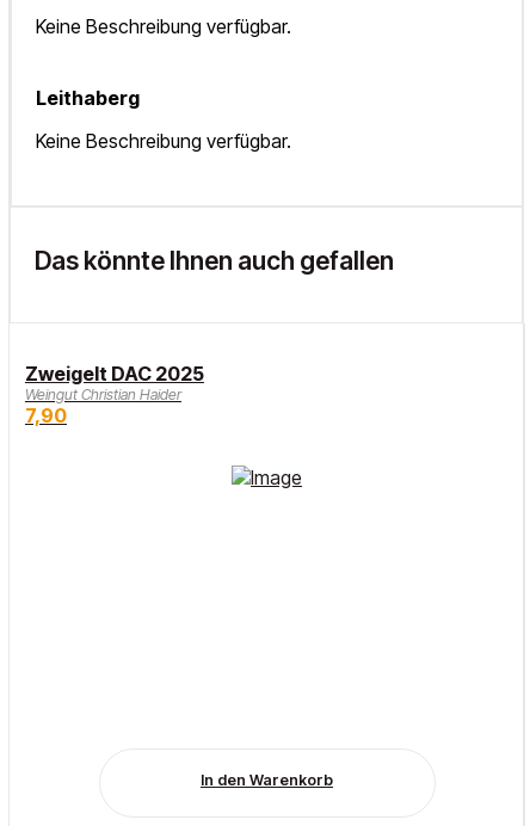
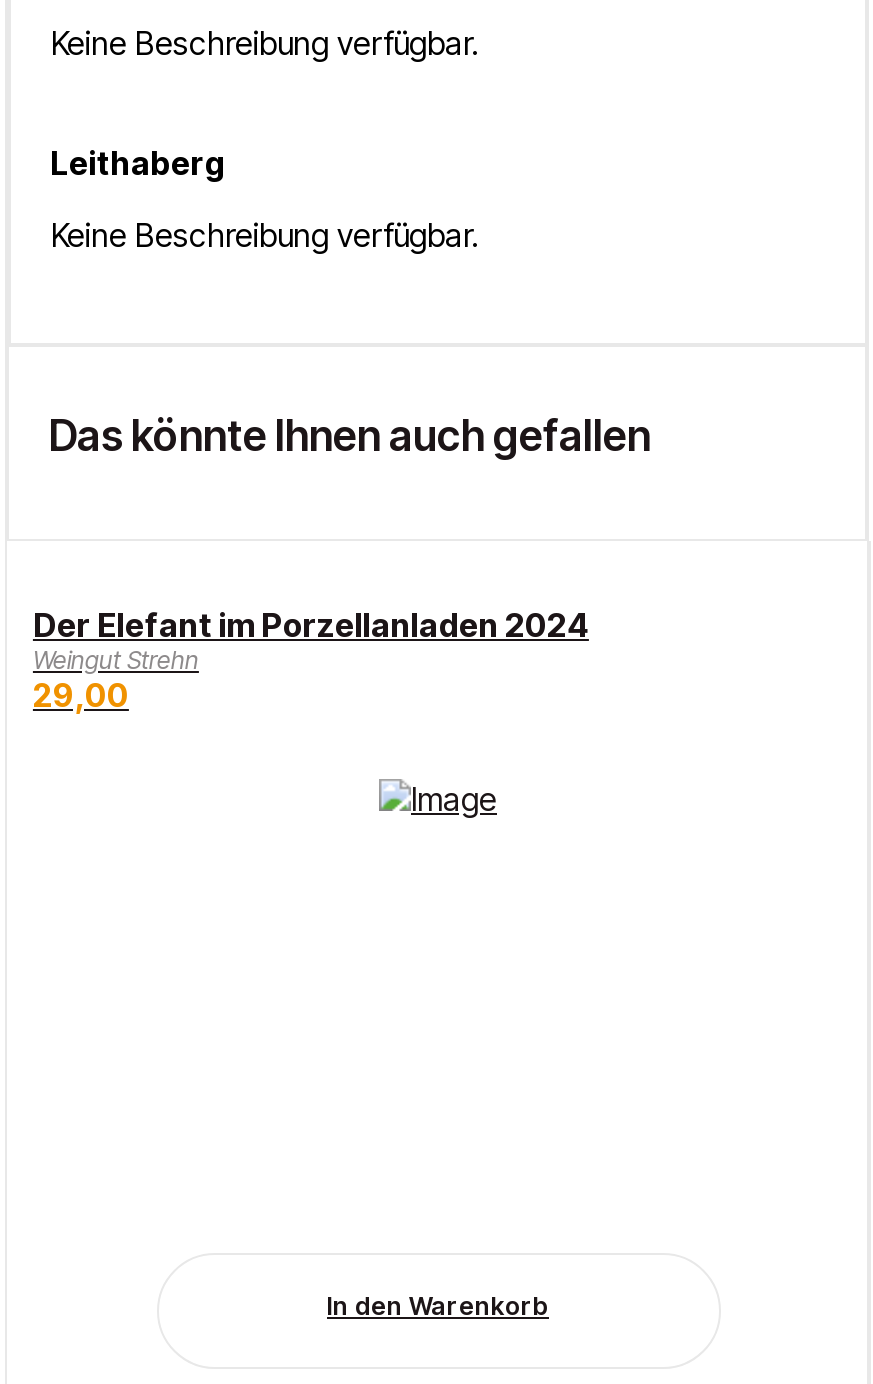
- Zweigelt DAC 2025
- Weingut Christian Haider
- 7,90
+ Der Elefant im Porzellanladen 2024
+ Weingut Strehn
+ 29,00
